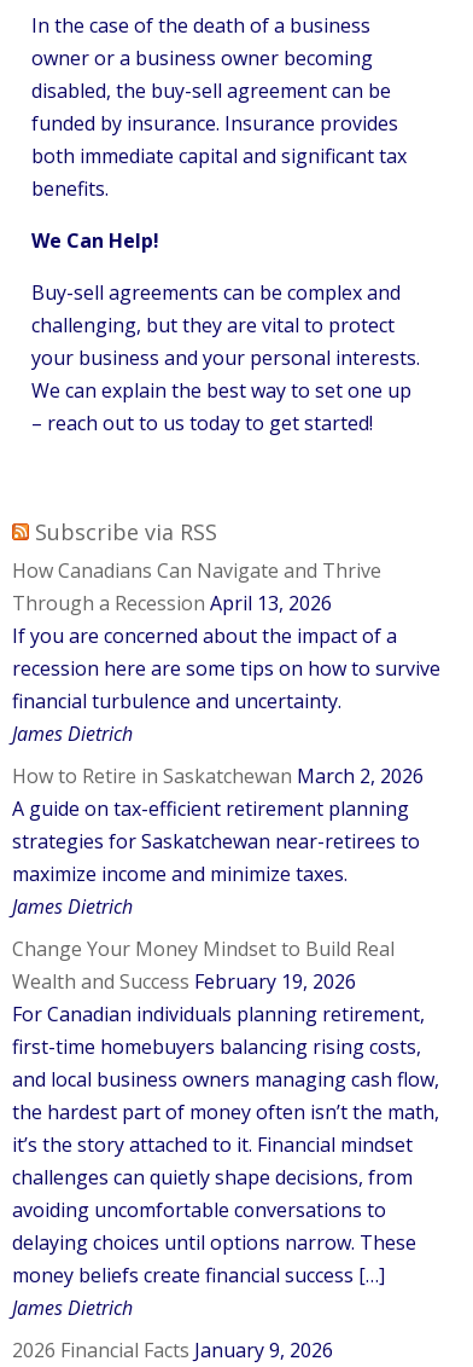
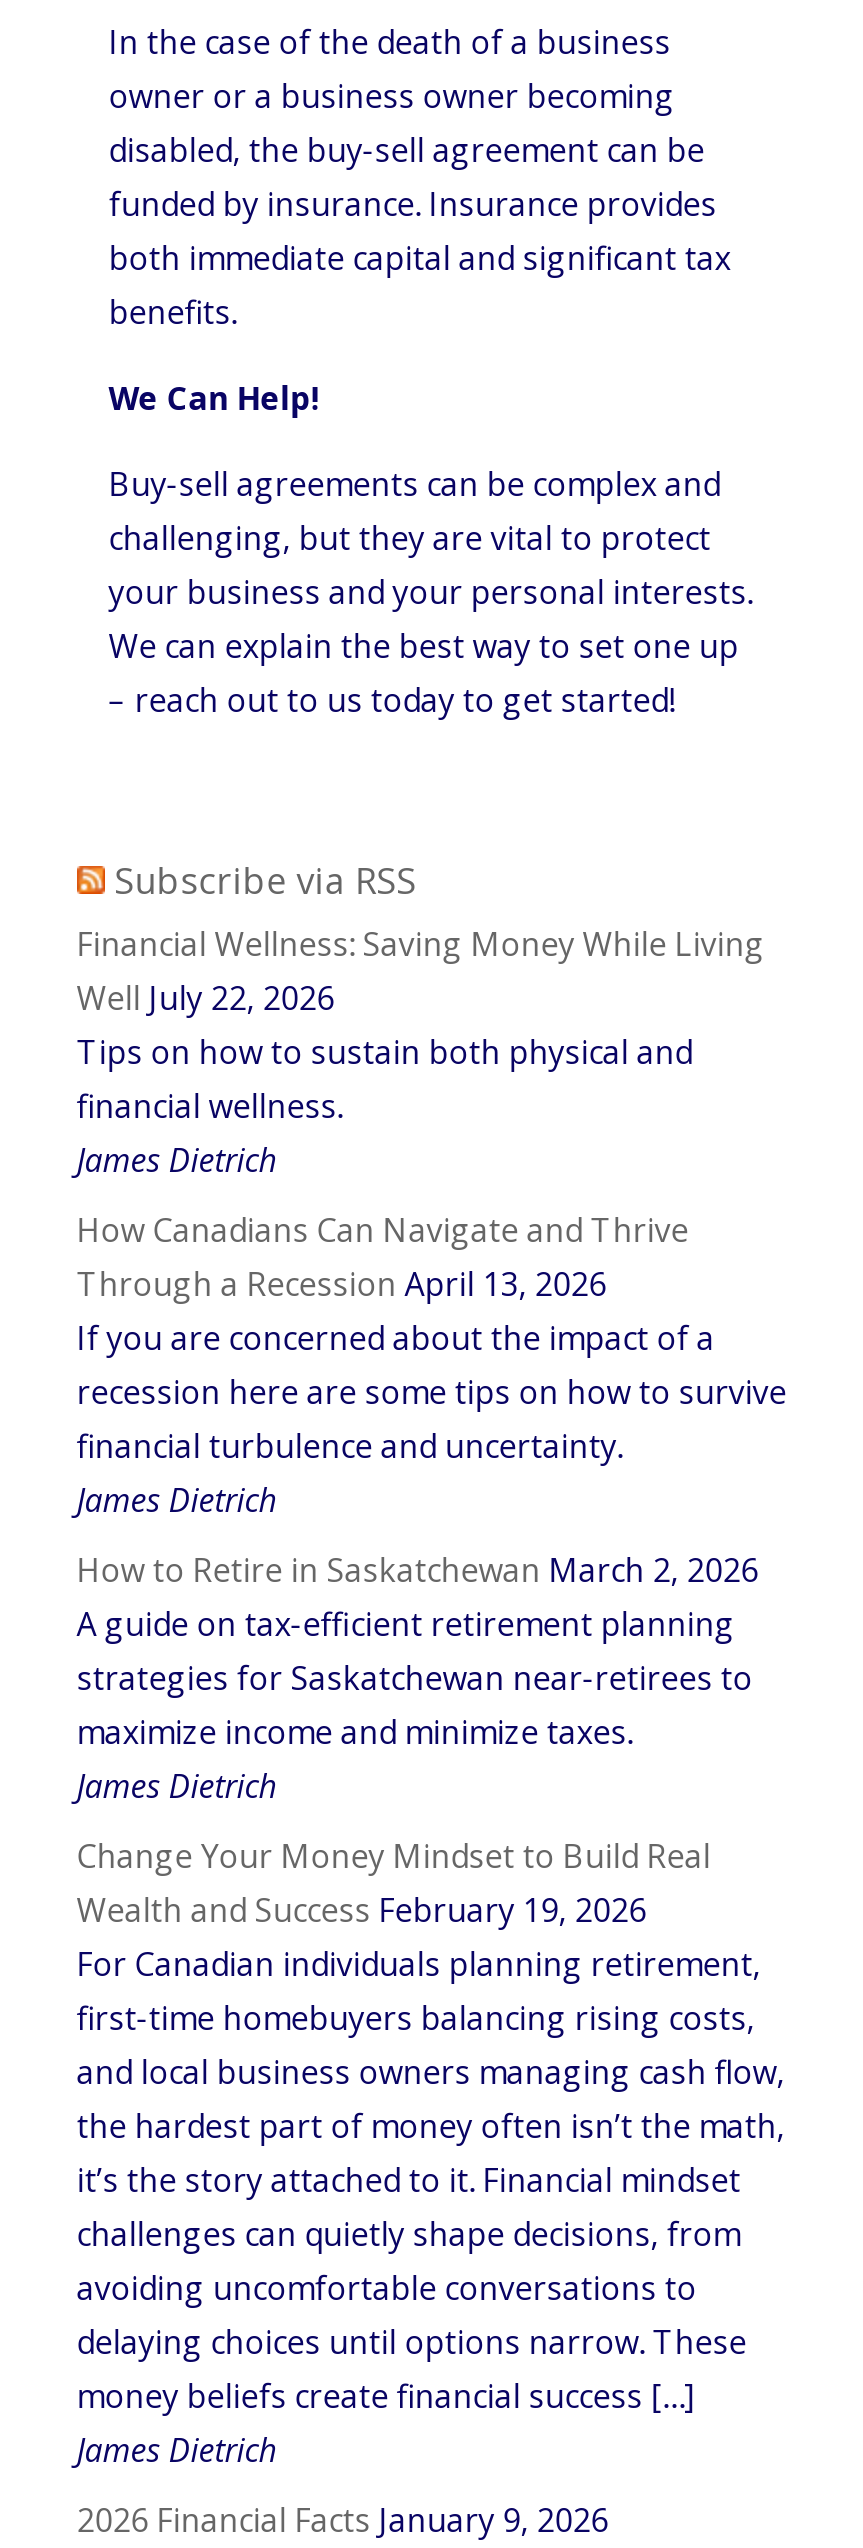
+ Financial Wellness: Saving Money While Living
+ Well July 22, 2026
+ Tips on how to sustain both physical and
+ financial wellness.
+ James Dietrich
